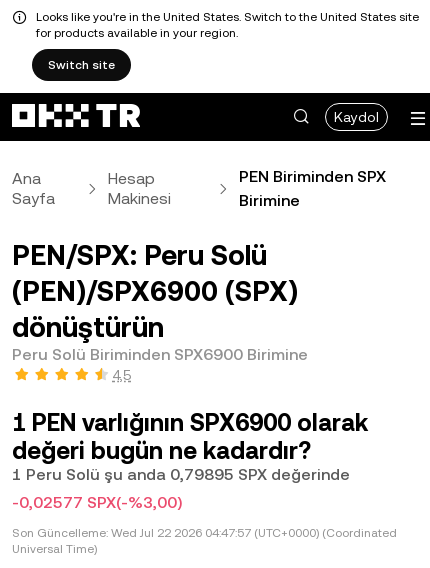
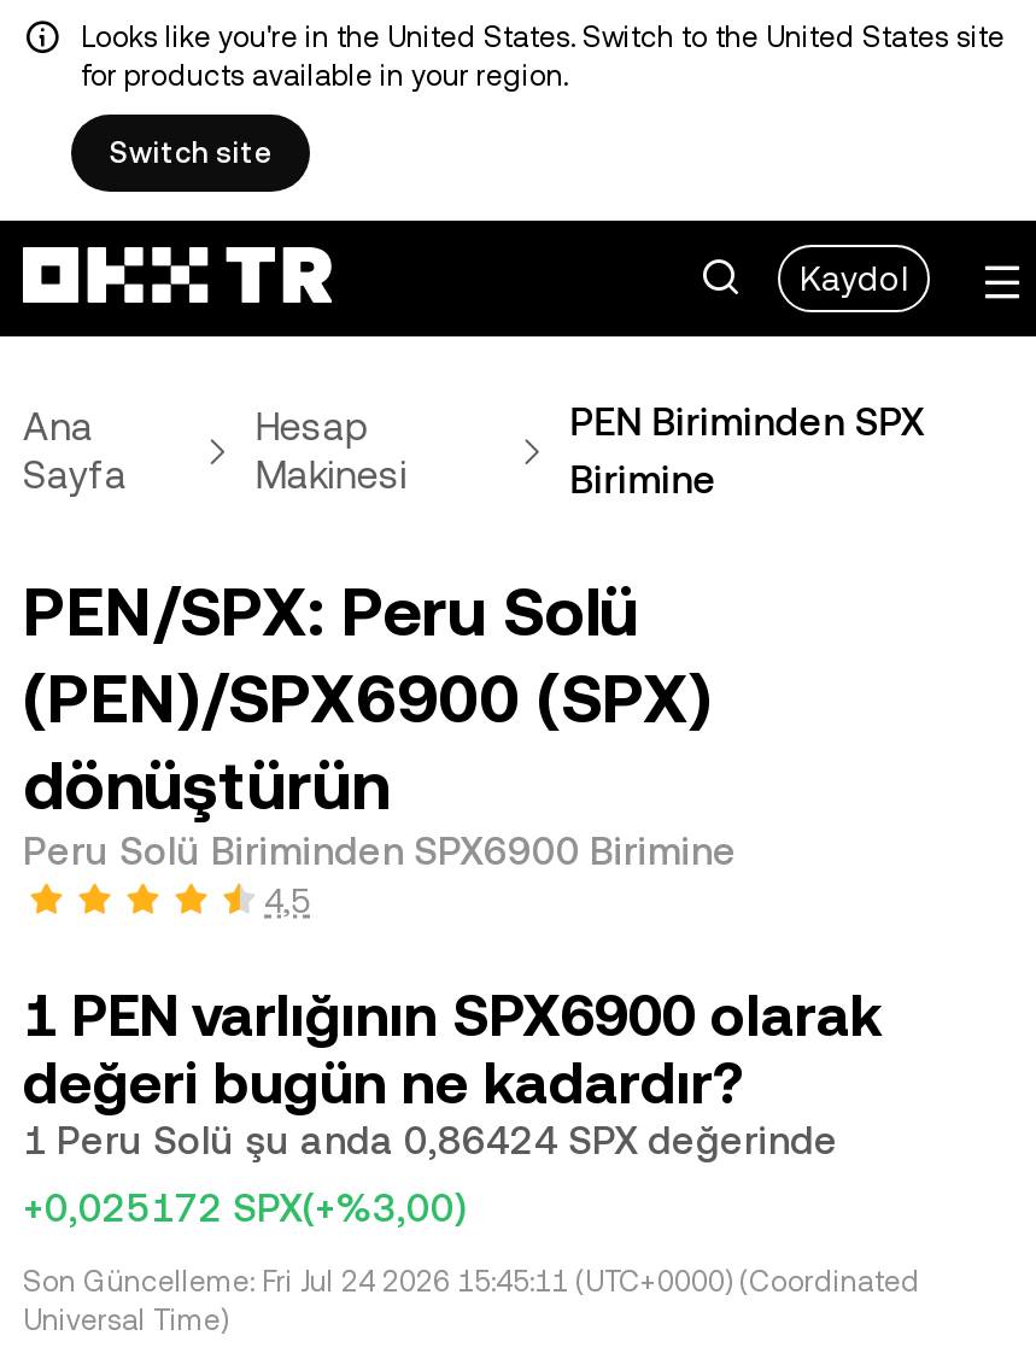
- 1 Peru Solü şu anda 0,79895 SPX değerinde
+ 1 Peru Solü şu anda 0,86424 SPX değerinde

- -0,02577 SPX(-%3,00)
+ +0,025172 SPX(+%3,00)

- Son Güncelleme: Wed Jul 22 2026 04:47:57 (UTC+0000) (Coordinated
+ Son Güncelleme: Fri Jul 24 2026 15:45:11 (UTC+0000) (Coordinated
